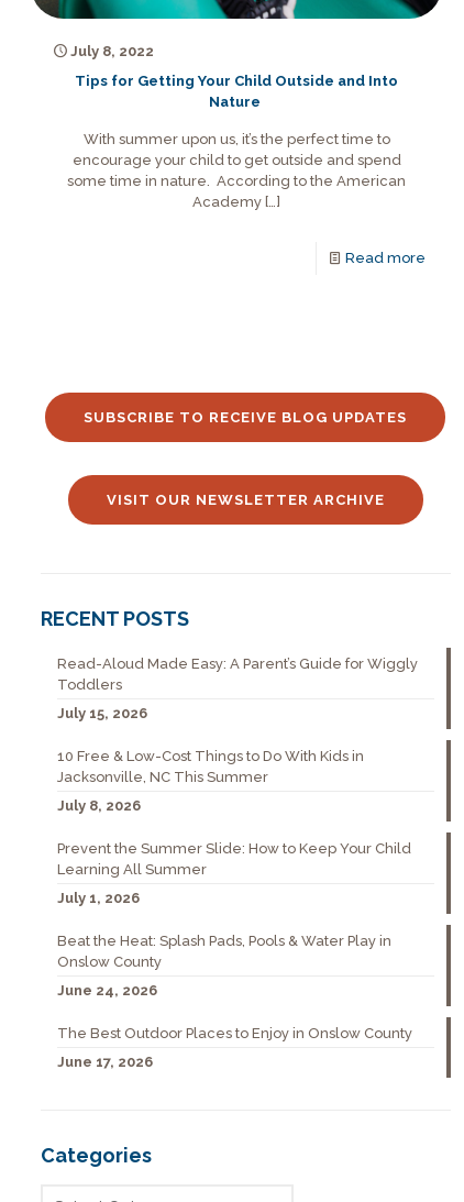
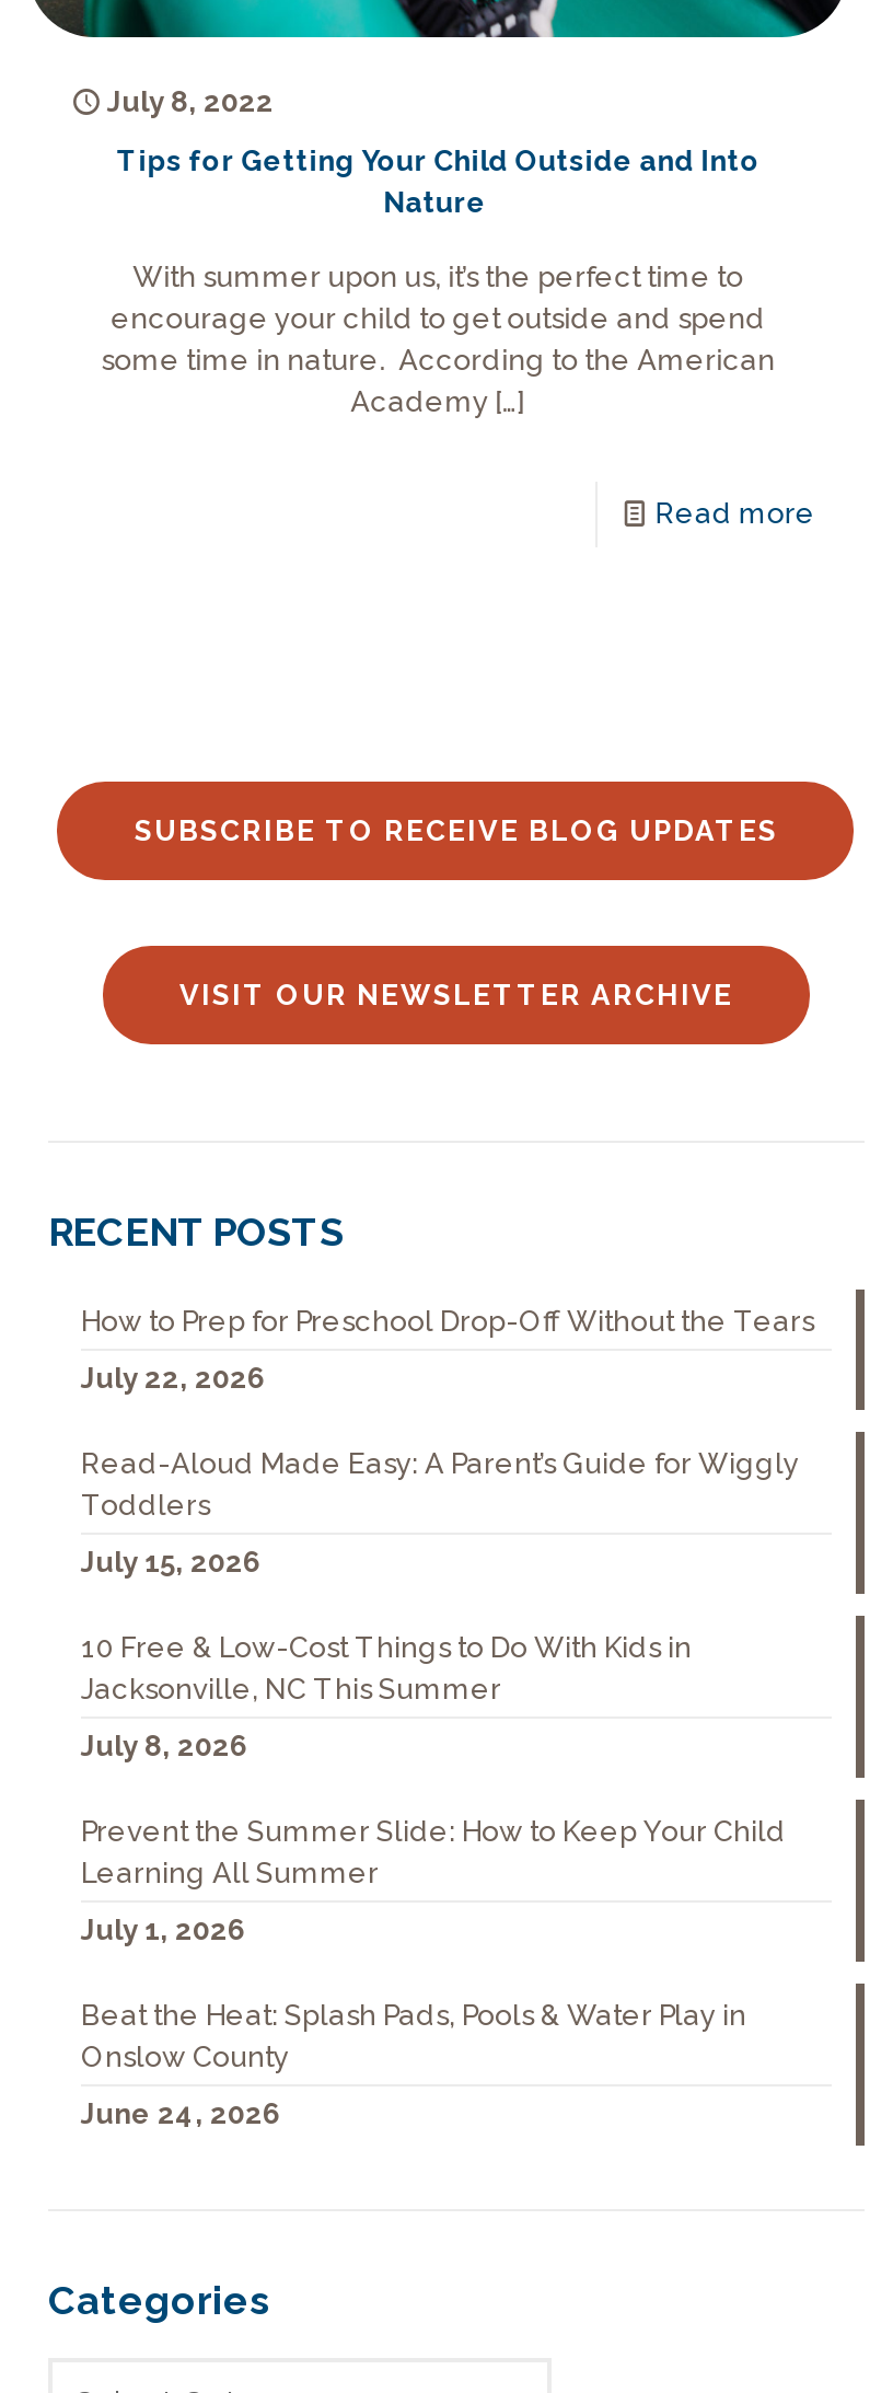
+ How to Prep for Preschool Drop-Off Without the Tears
+ July 22, 2026

moved down: Read-Aloud Made Easy: A Parent’s Guide for Wiggly | Toddlers | July 15, 2026 | ... | Onslow County | June 24, 2026

- The Best Outdoor Places to Enjoy in Onslow County
- June 17, 2026
